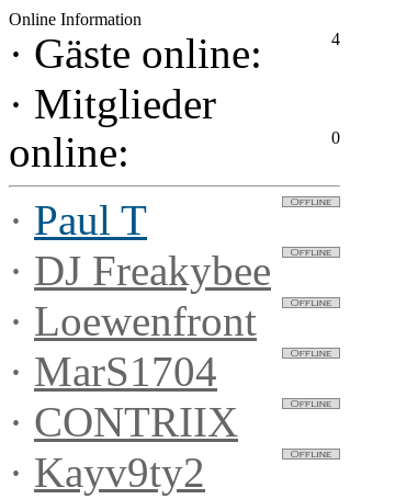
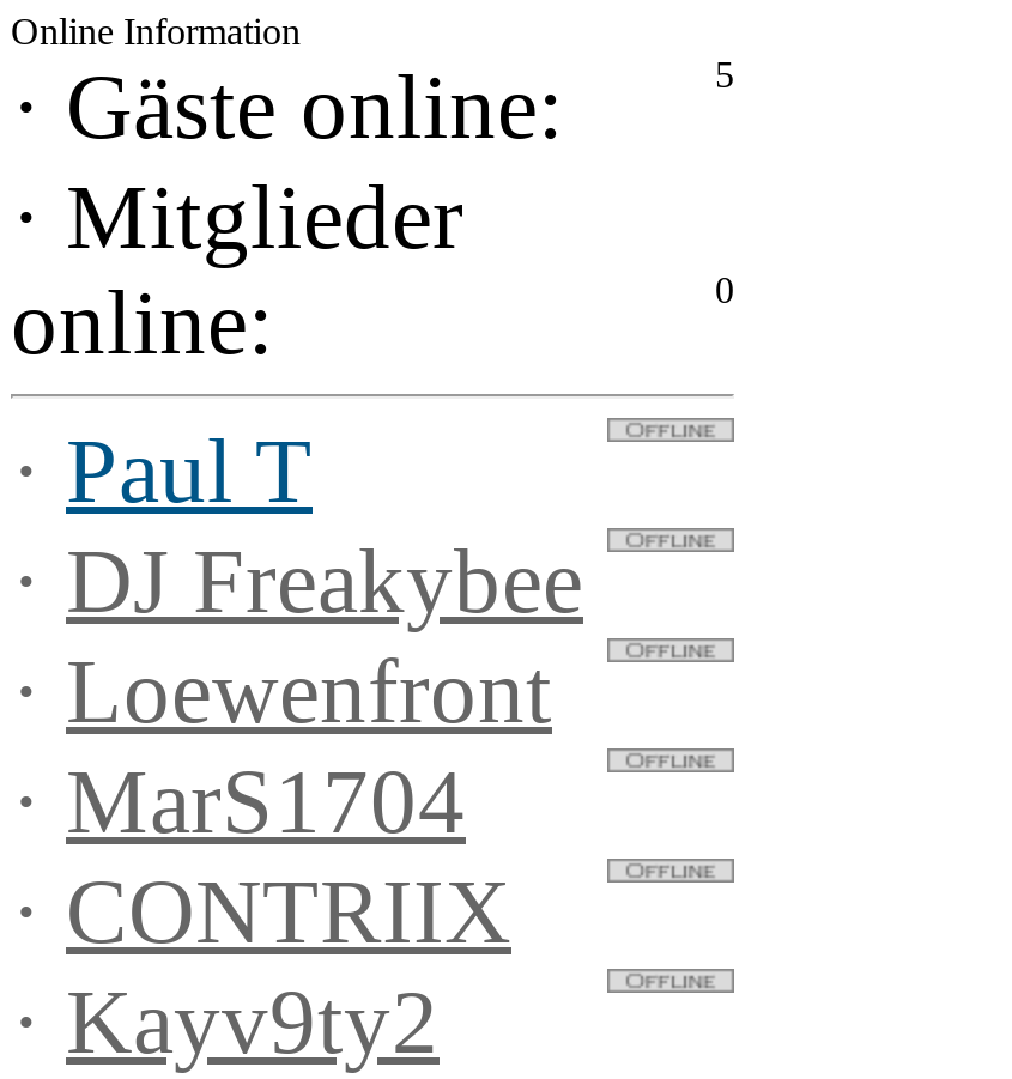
- 4
+ 5
